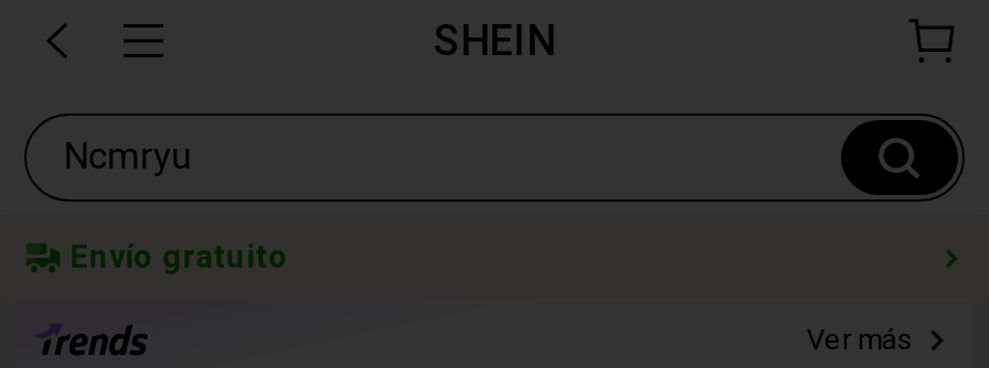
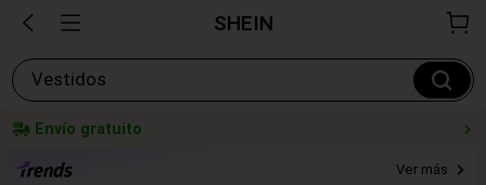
- Ncmryu
+ Vestidos
